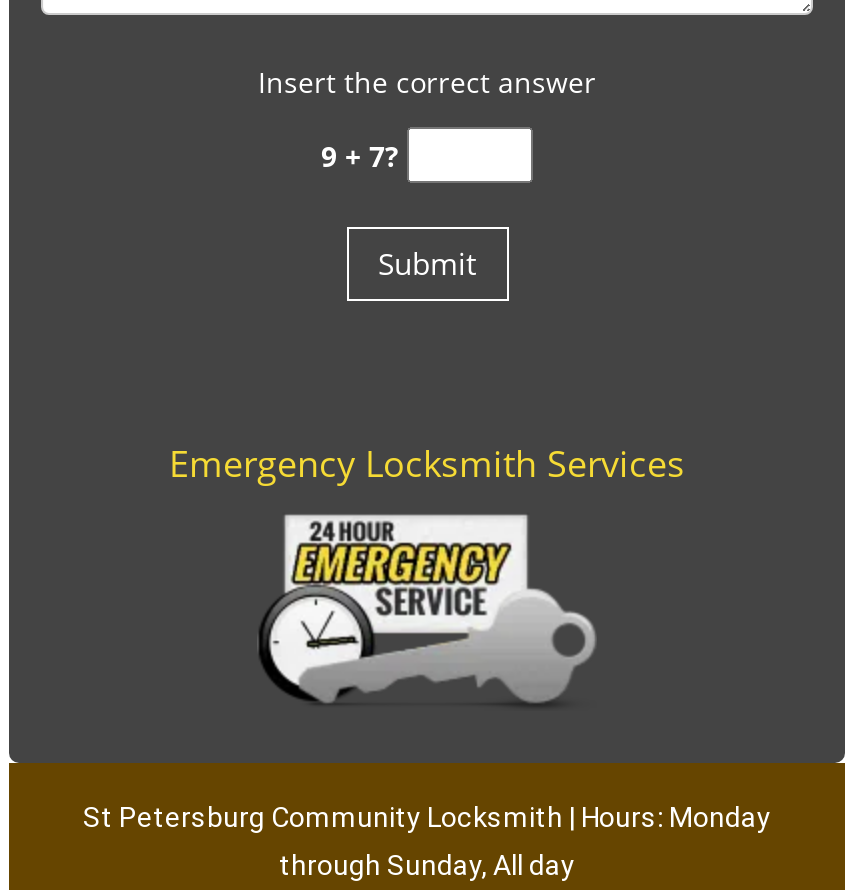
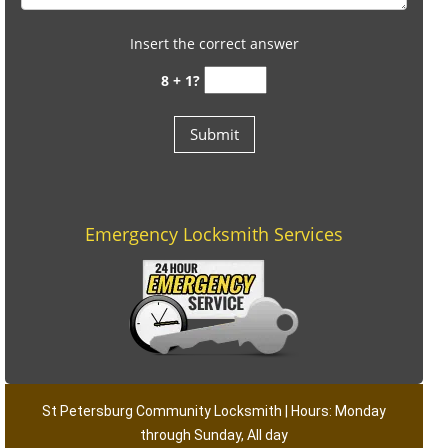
- 9 + 7?
+ 8 + 1?
